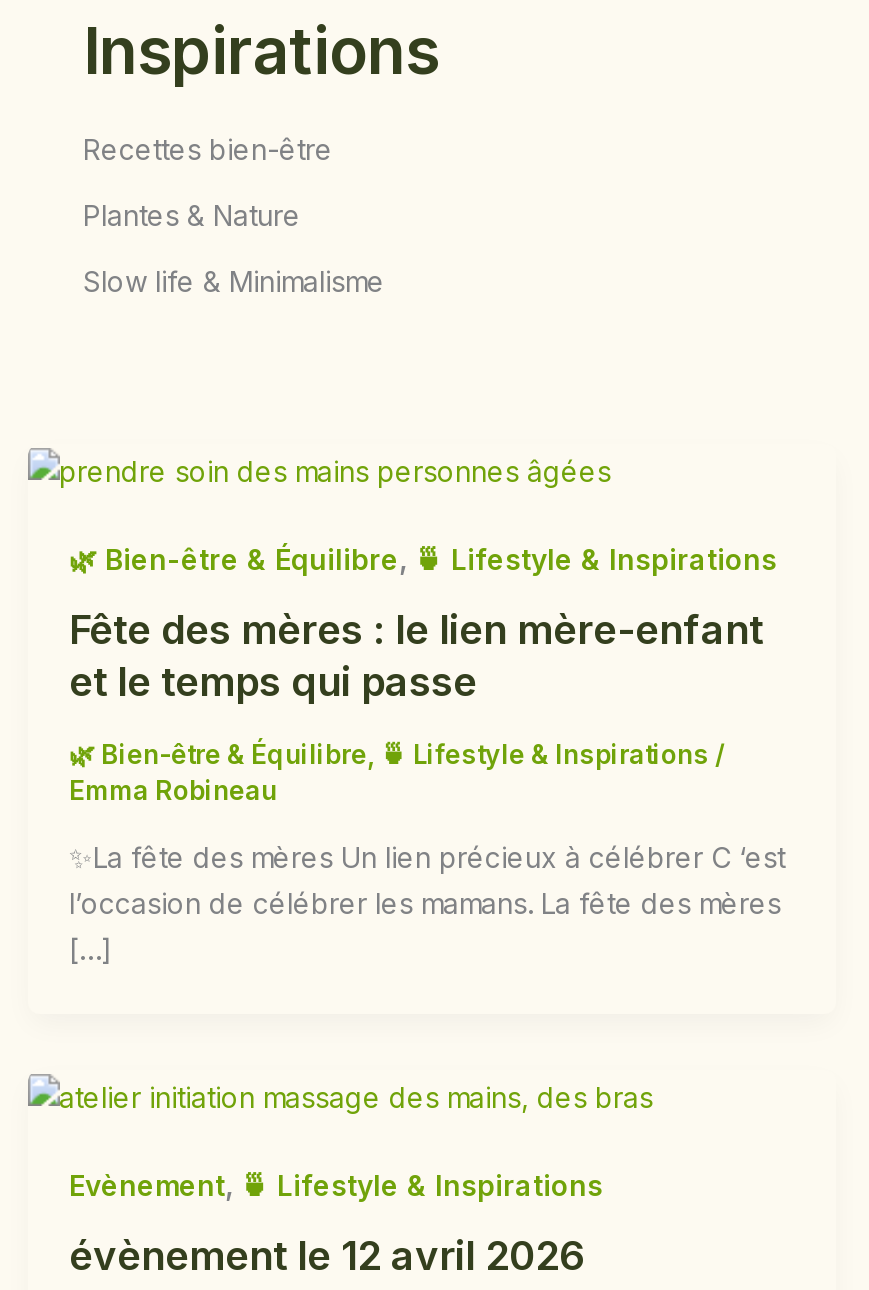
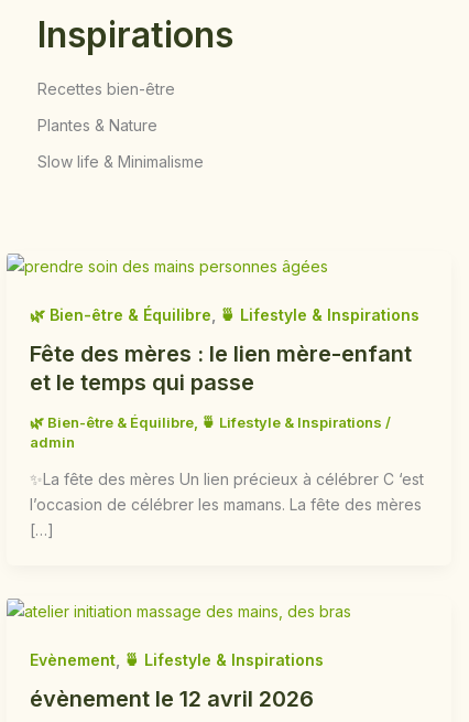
- Emma Robineau
+ admin
